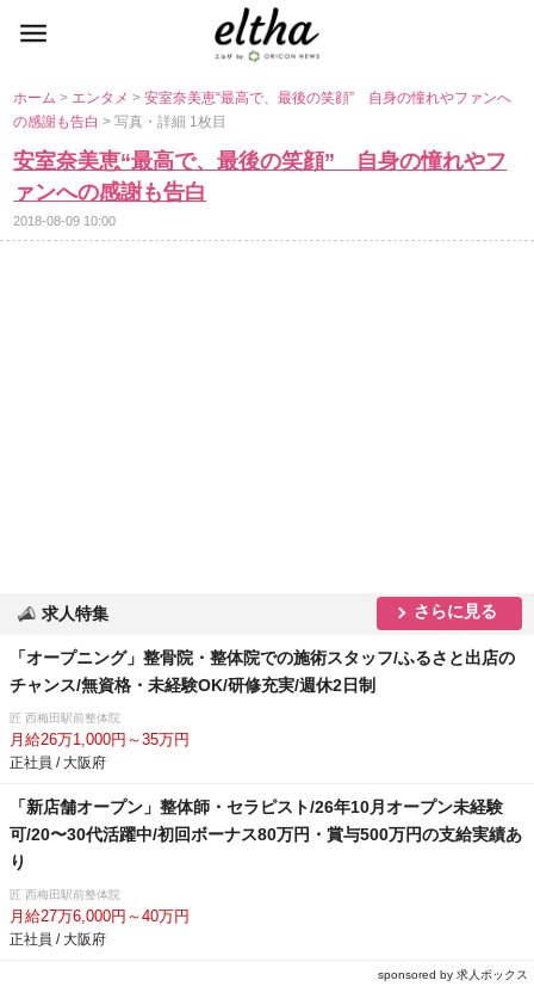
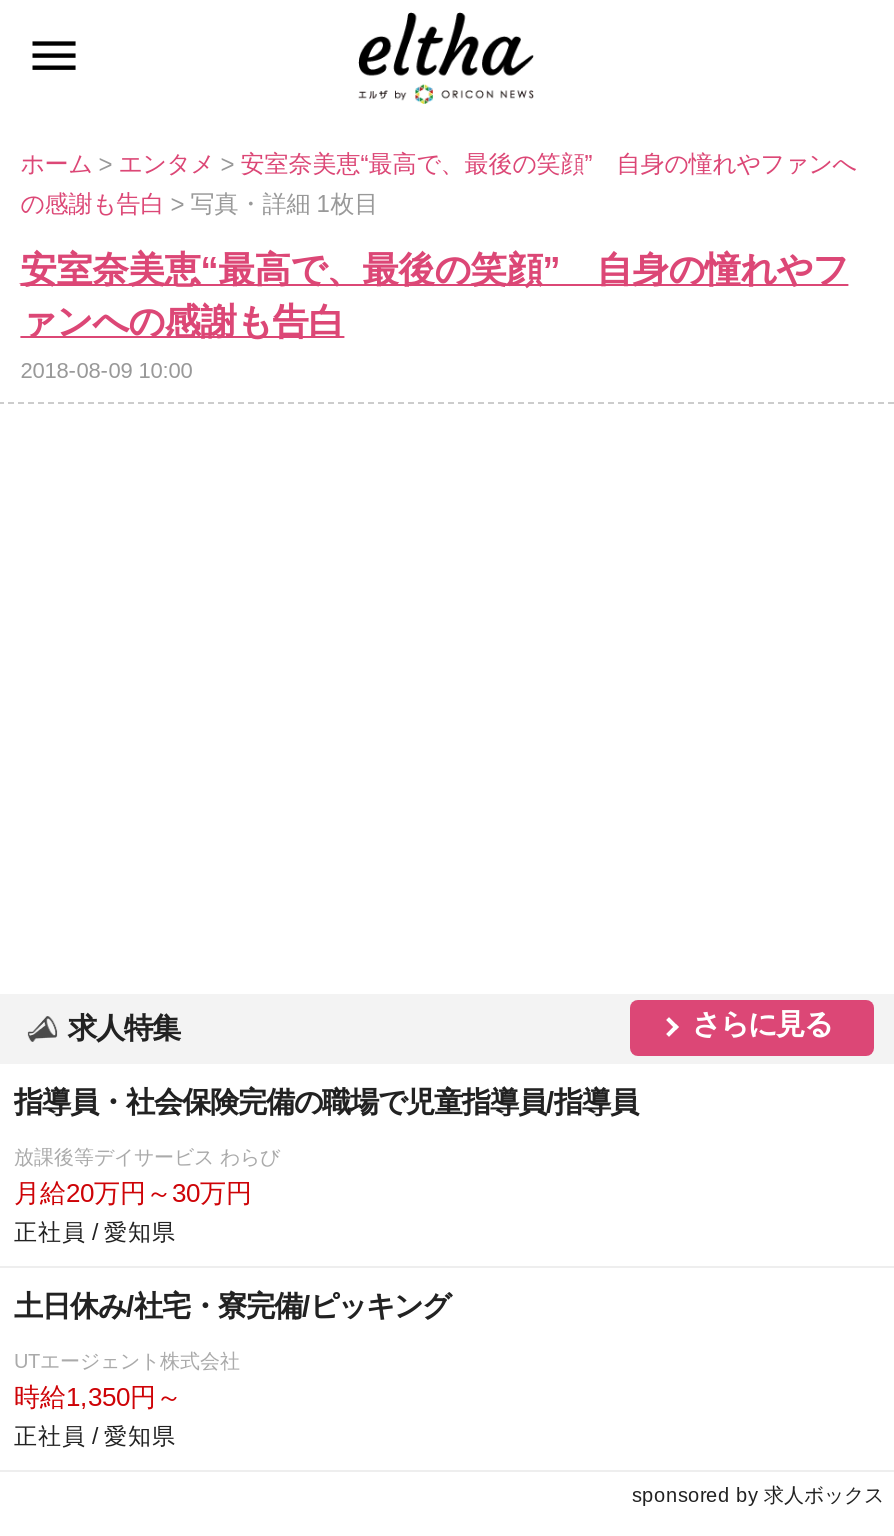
- 「オープニング」整骨院・整体院での施術スタッフ/ふるさと出店の
- チャンス/無資格・未経験OK/研修充実/週休2日制
+ 指導員・社会保険完備の職場で児童指導員/指導員

- 匠 西梅田駅前整体院
- 月給26万1,000円～35万円
- 正社員 / 大阪府
+ 放課後等デイサービス わらび
+ 月給20万円～30万円
+ 正社員 / 愛知県

- 「新店舗オープン」整体師・セラピスト/26年10月オープン未経験
- 可/20〜30代活躍中/初回ボーナス80万円・賞与500万円の支給実績あ
- り
+ 土日休み/社宅・寮完備/ピッキング

- 匠 西梅田駅前整体院
- 月給27万6,000円～40万円
- 正社員 / 大阪府
+ UTエージェント株式会社
+ 時給1,350円～
+ 正社員 / 愛知県
